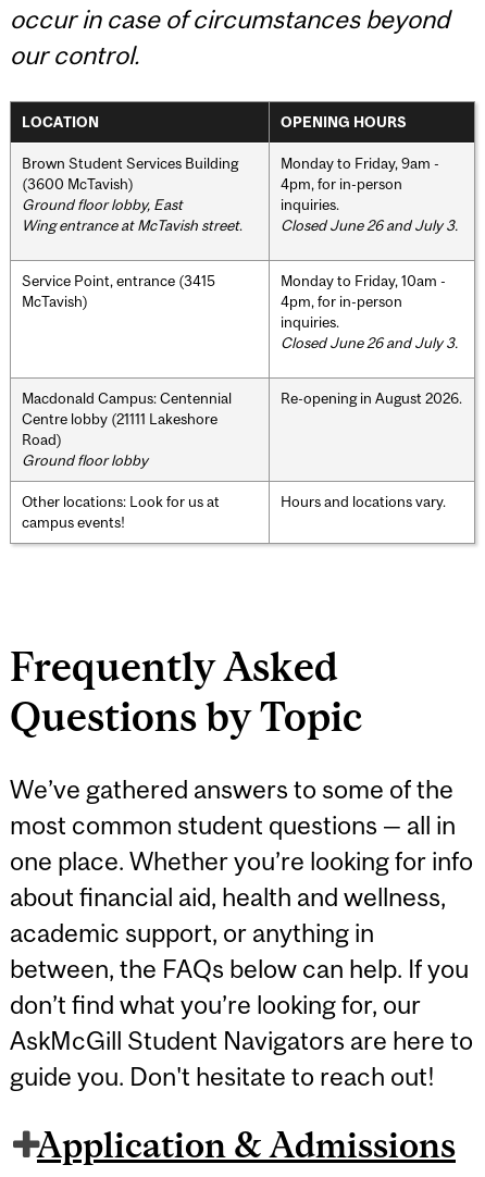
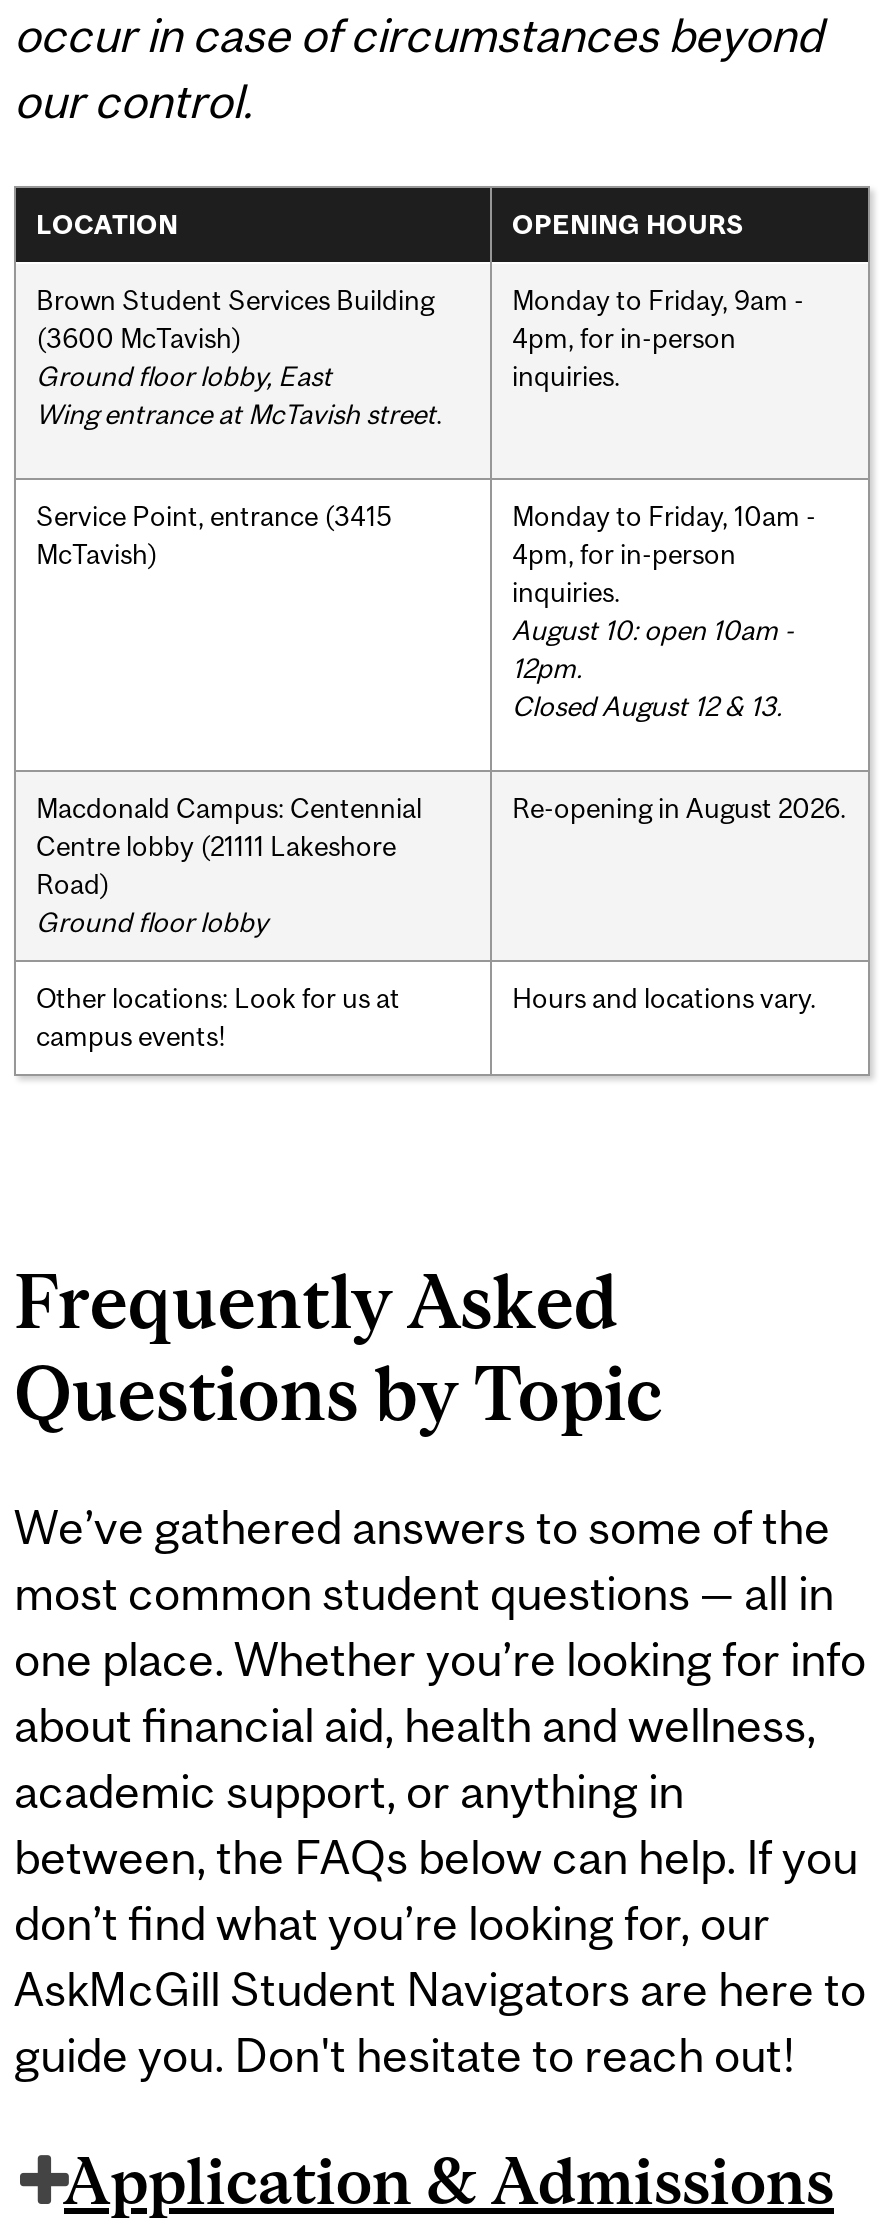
- Closed June 26 and July 3.

- Closed June 26 and July 3.
+ August 10: open 10am -
+ 12pm.
+ Closed August 12 & 13.
